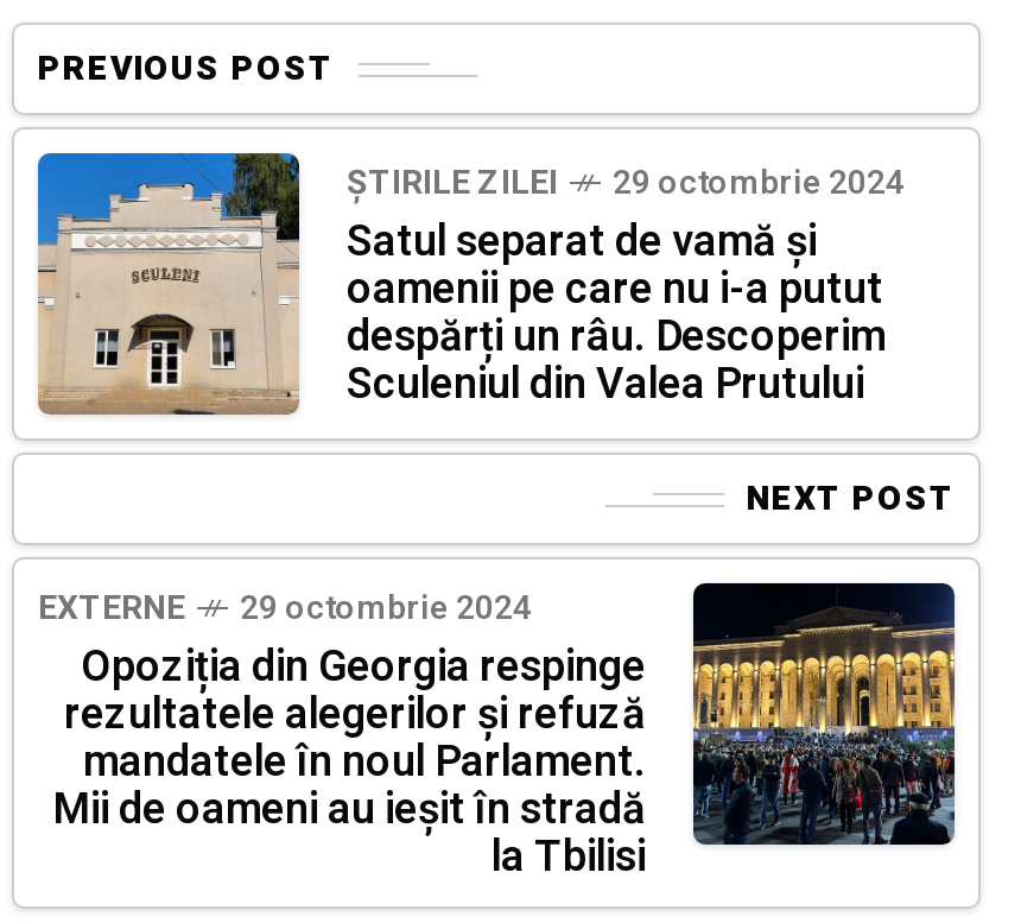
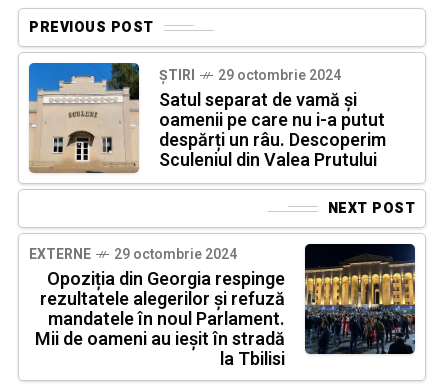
- ȘTIRILE ZILEI
+ ȘTIRI
